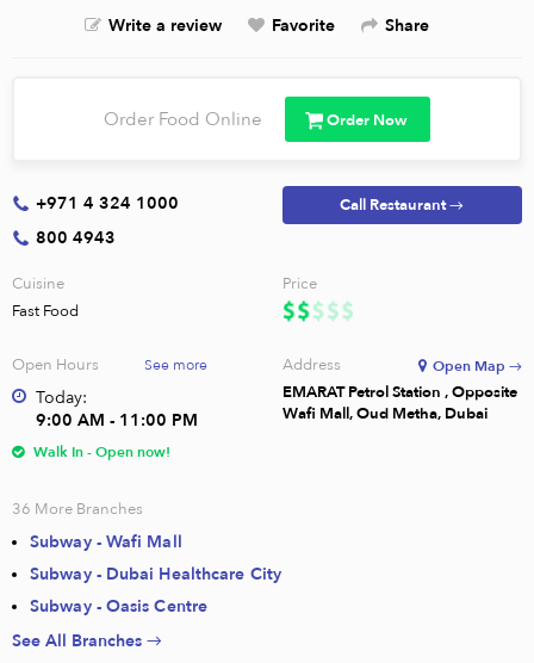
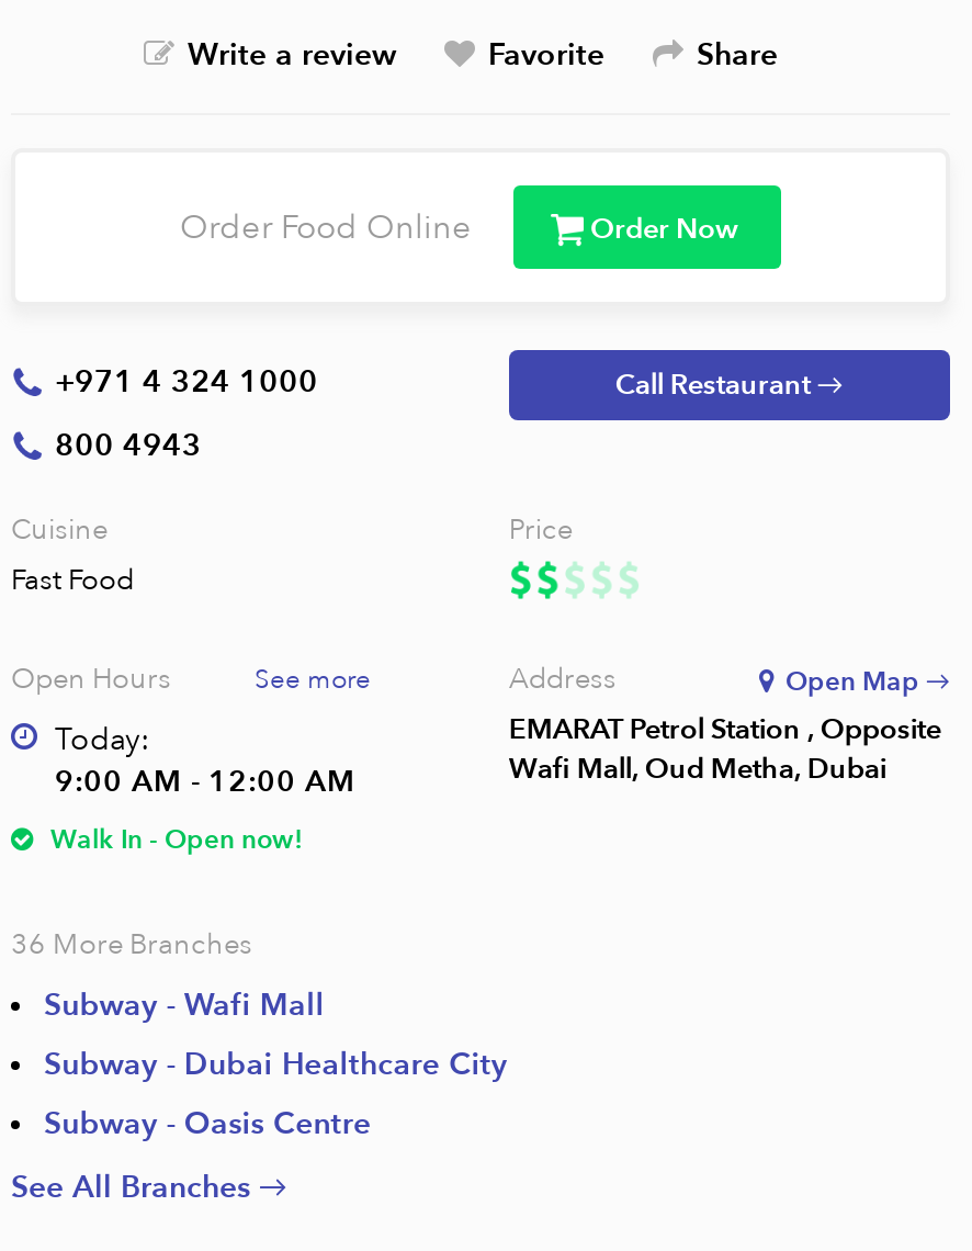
- 9:00 AM - 11:00 PM
+ 9:00 AM - 12:00 AM
